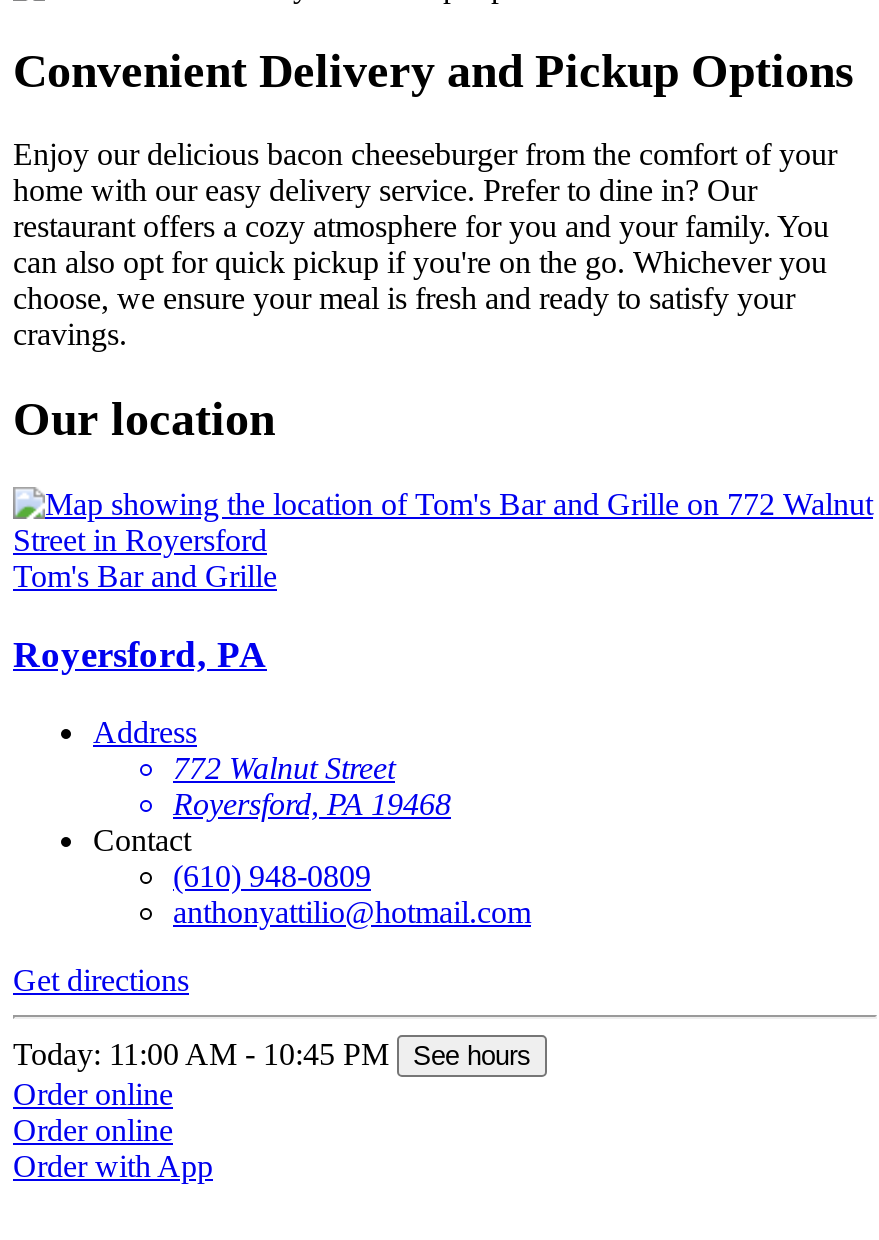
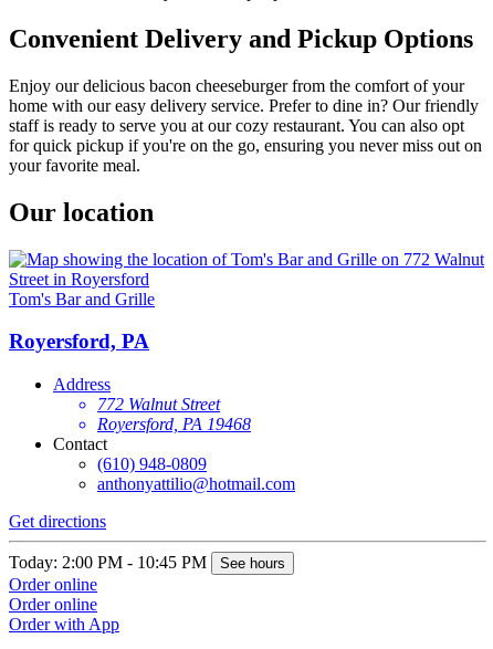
- home with our easy delivery service. Prefer to dine in? Our
- restaurant offers a cozy atmosphere for you and your family. You
- can also opt for quick pickup if you're on the go. Whichever you
- choose, we ensure your meal is fresh and ready to satisfy your
- cravings.
+ home with our easy delivery service. Prefer to dine in? Our friendly
+ staff is ready to serve you at our cozy restaurant. You can also opt
+ for quick pickup if you're on the go, ensuring you never miss out on
+ your favorite meal.

- Today: 11:00 AM - 10:45 PM See hours
+ Today: 2:00 PM - 10:45 PM See hours
